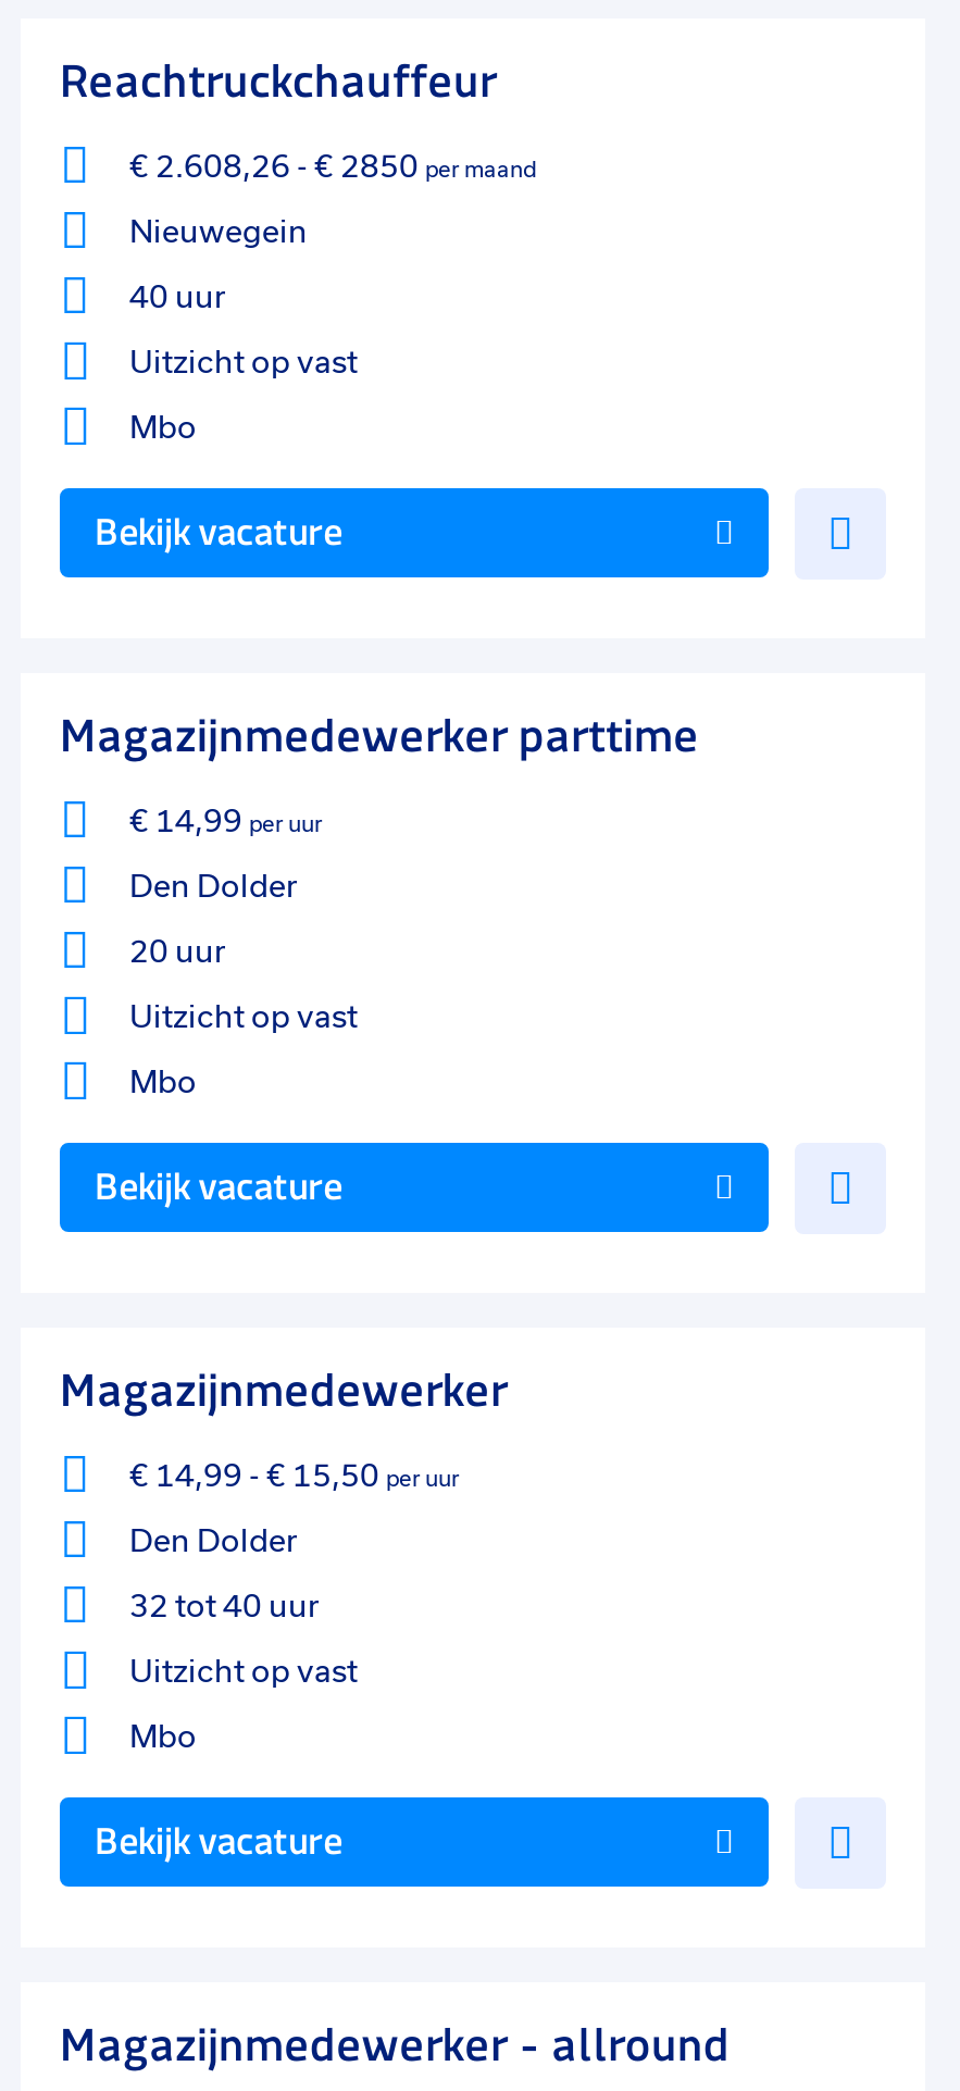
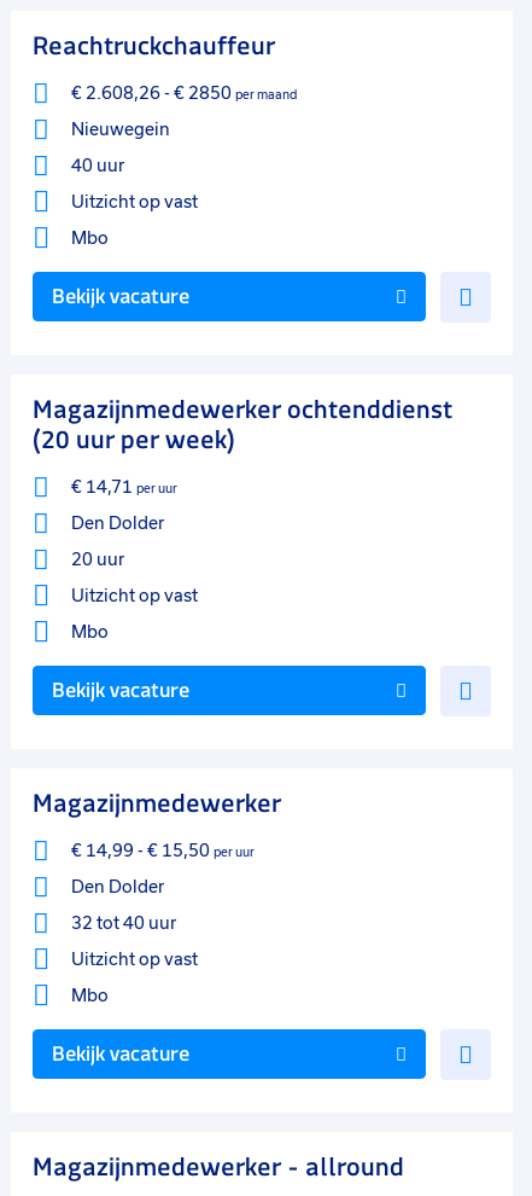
- Magazijnmedewerker parttime
+ Magazijnmedewerker ochtenddienst
+ (20 uur per week)

- € 14,99 per uur
+ € 14,71 per uur
